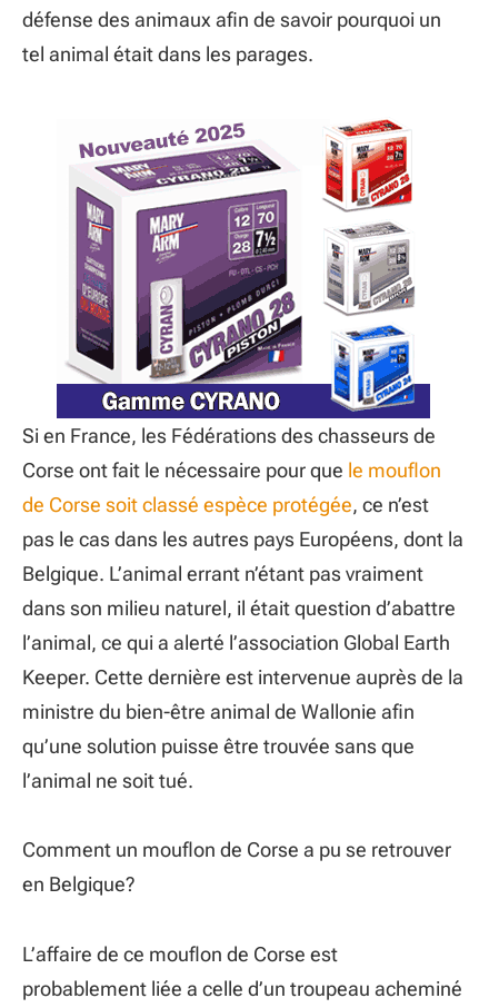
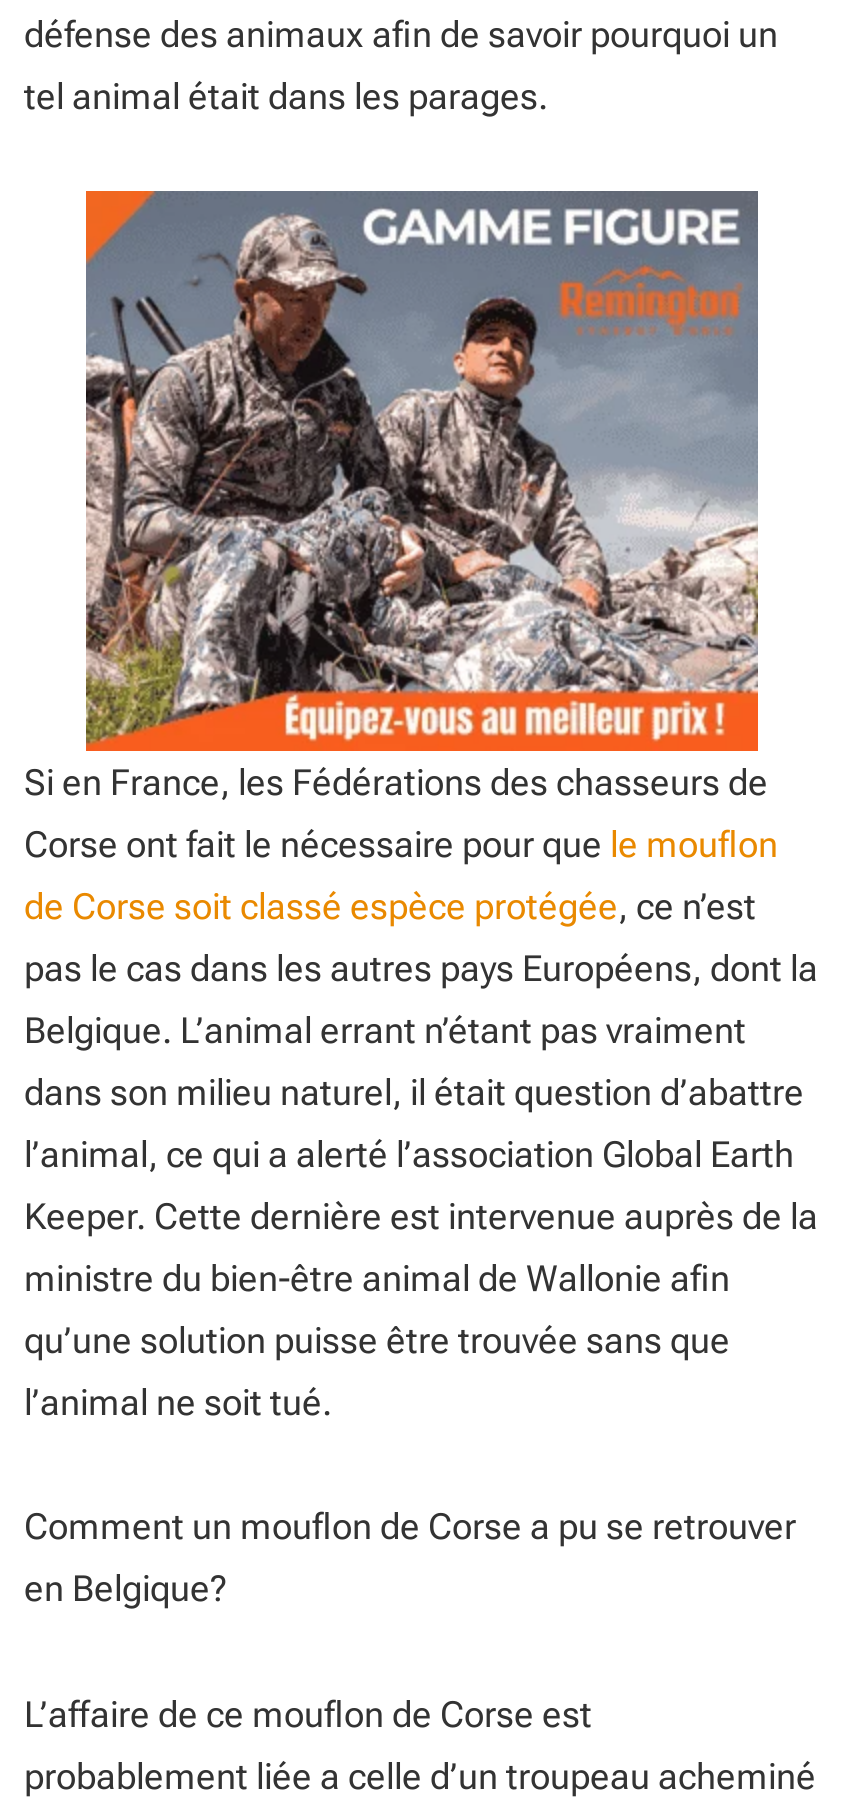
- [image]
+ [image]
